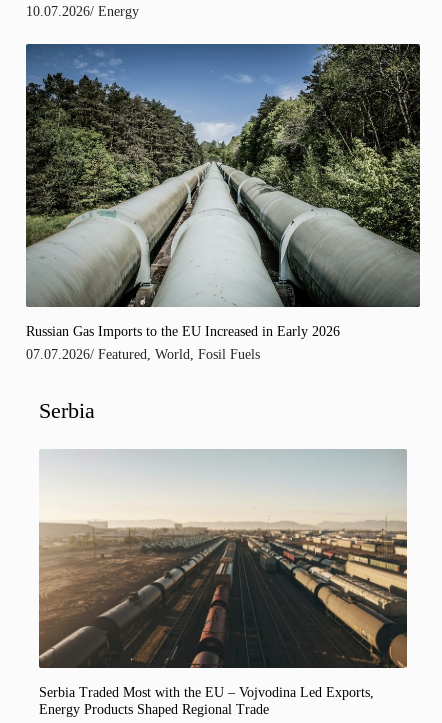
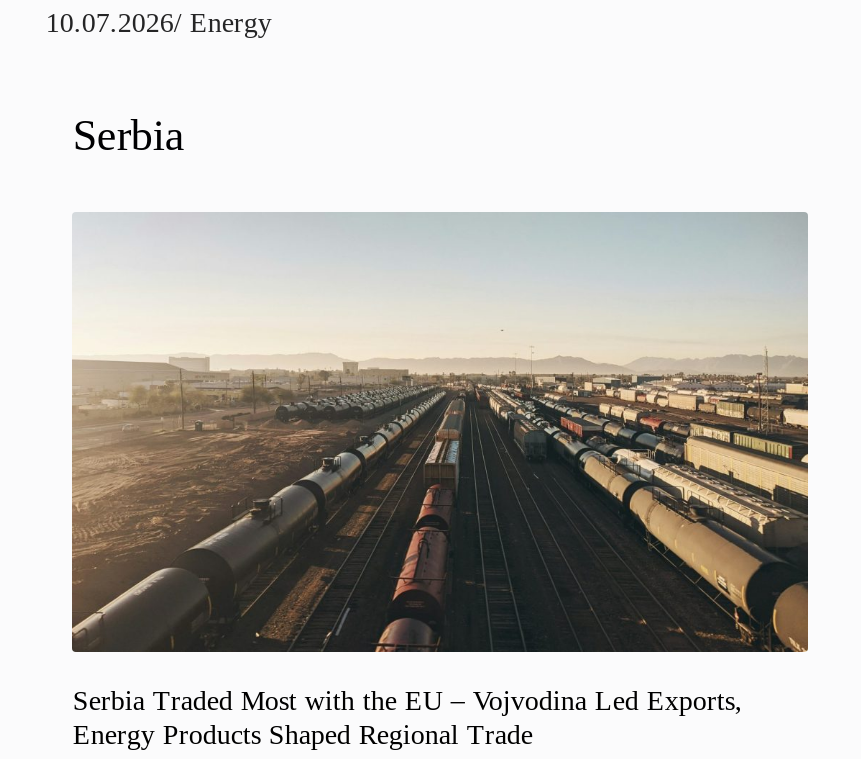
- [image]
- Russian Gas Imports to the EU Increased in Early 2026
- 07.07.2026/ Featured, World, Fosil Fuels
